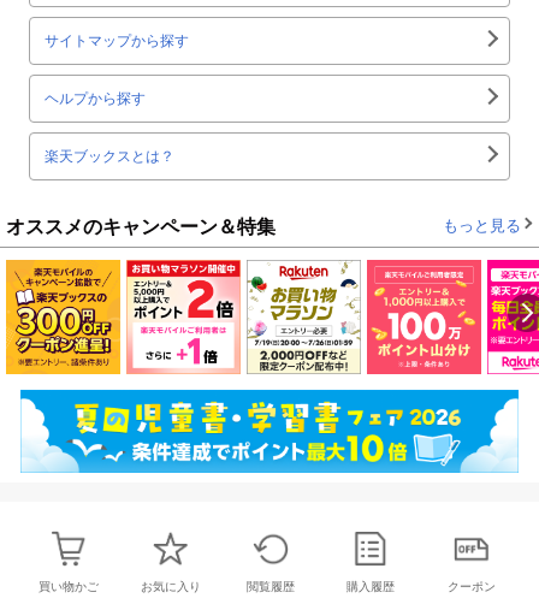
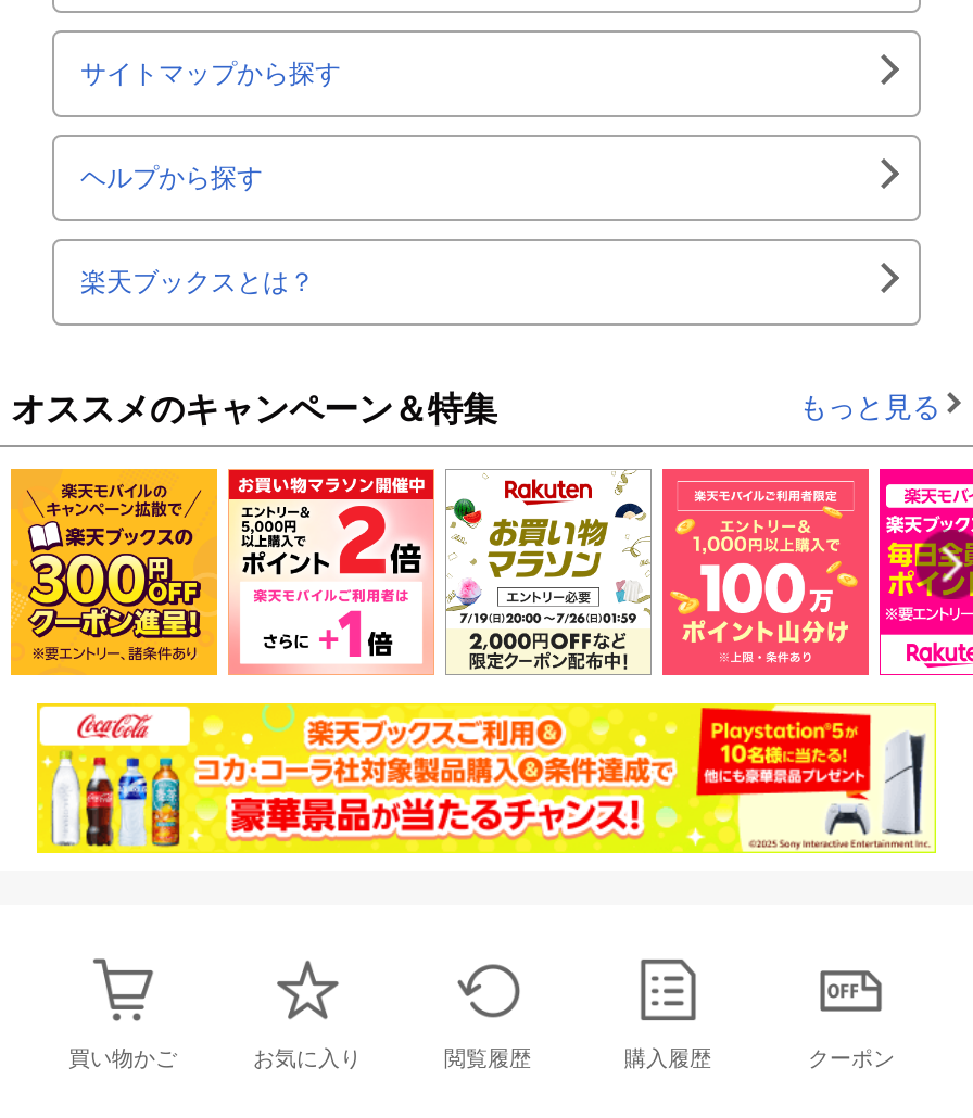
- [image]
+ [image]
